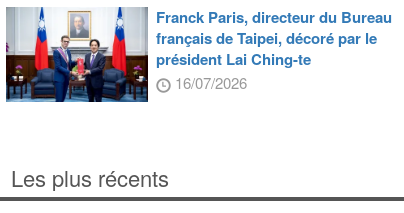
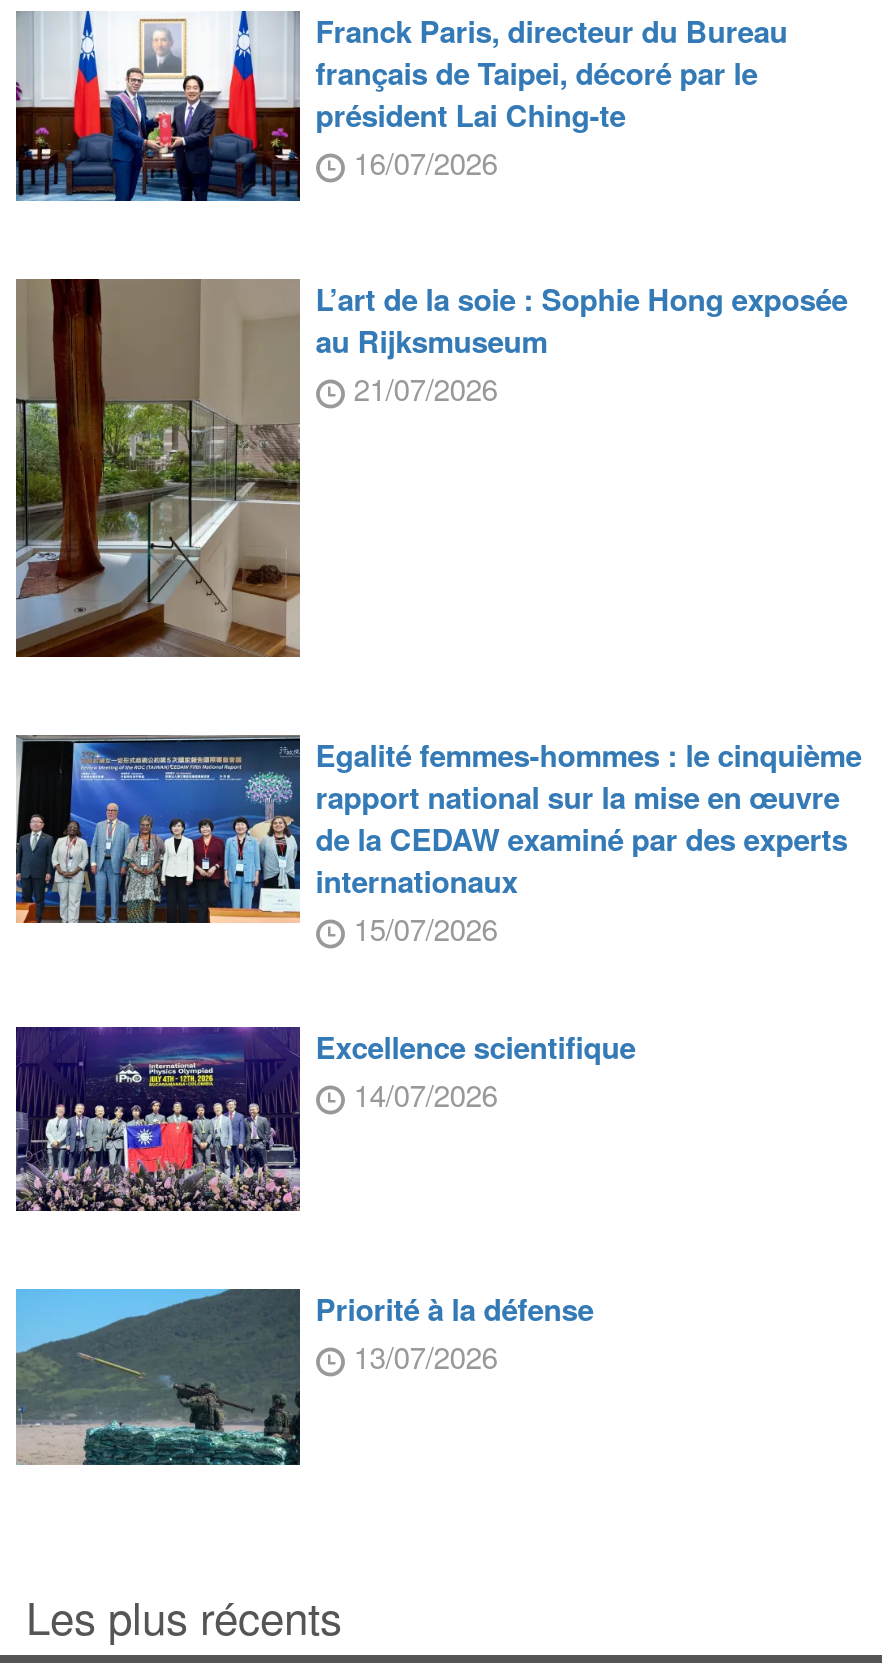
+ [image]
+ L’art de la soie : Sophie Hong exposée
+ au Rijksmuseum
+ 21/07/2026

+ [image]
+ Egalité femmes-hommes : le cinquième
+ rapport national sur la mise en œuvre
+ de la CEDAW examiné par des experts
+ internationaux
+ 15/07/2026
+ Excellence scientifique
+ 14/07/2026

+ [image]
+ Priorité à la défense
+ 13/07/2026

+ [image]
